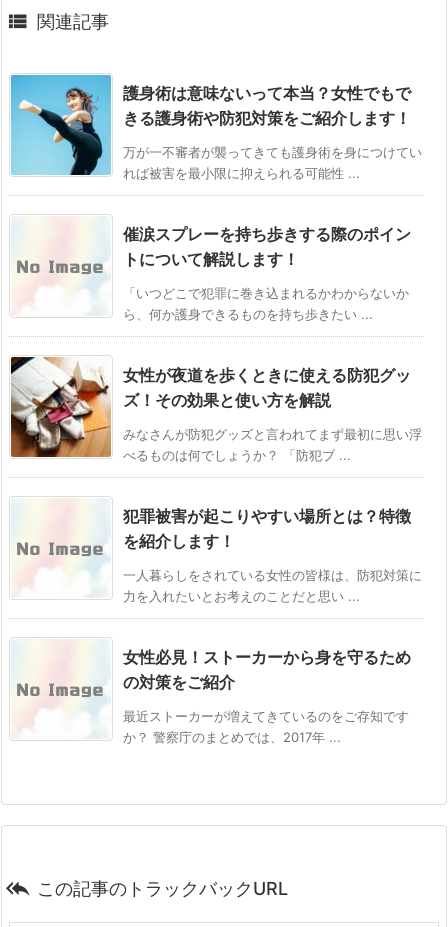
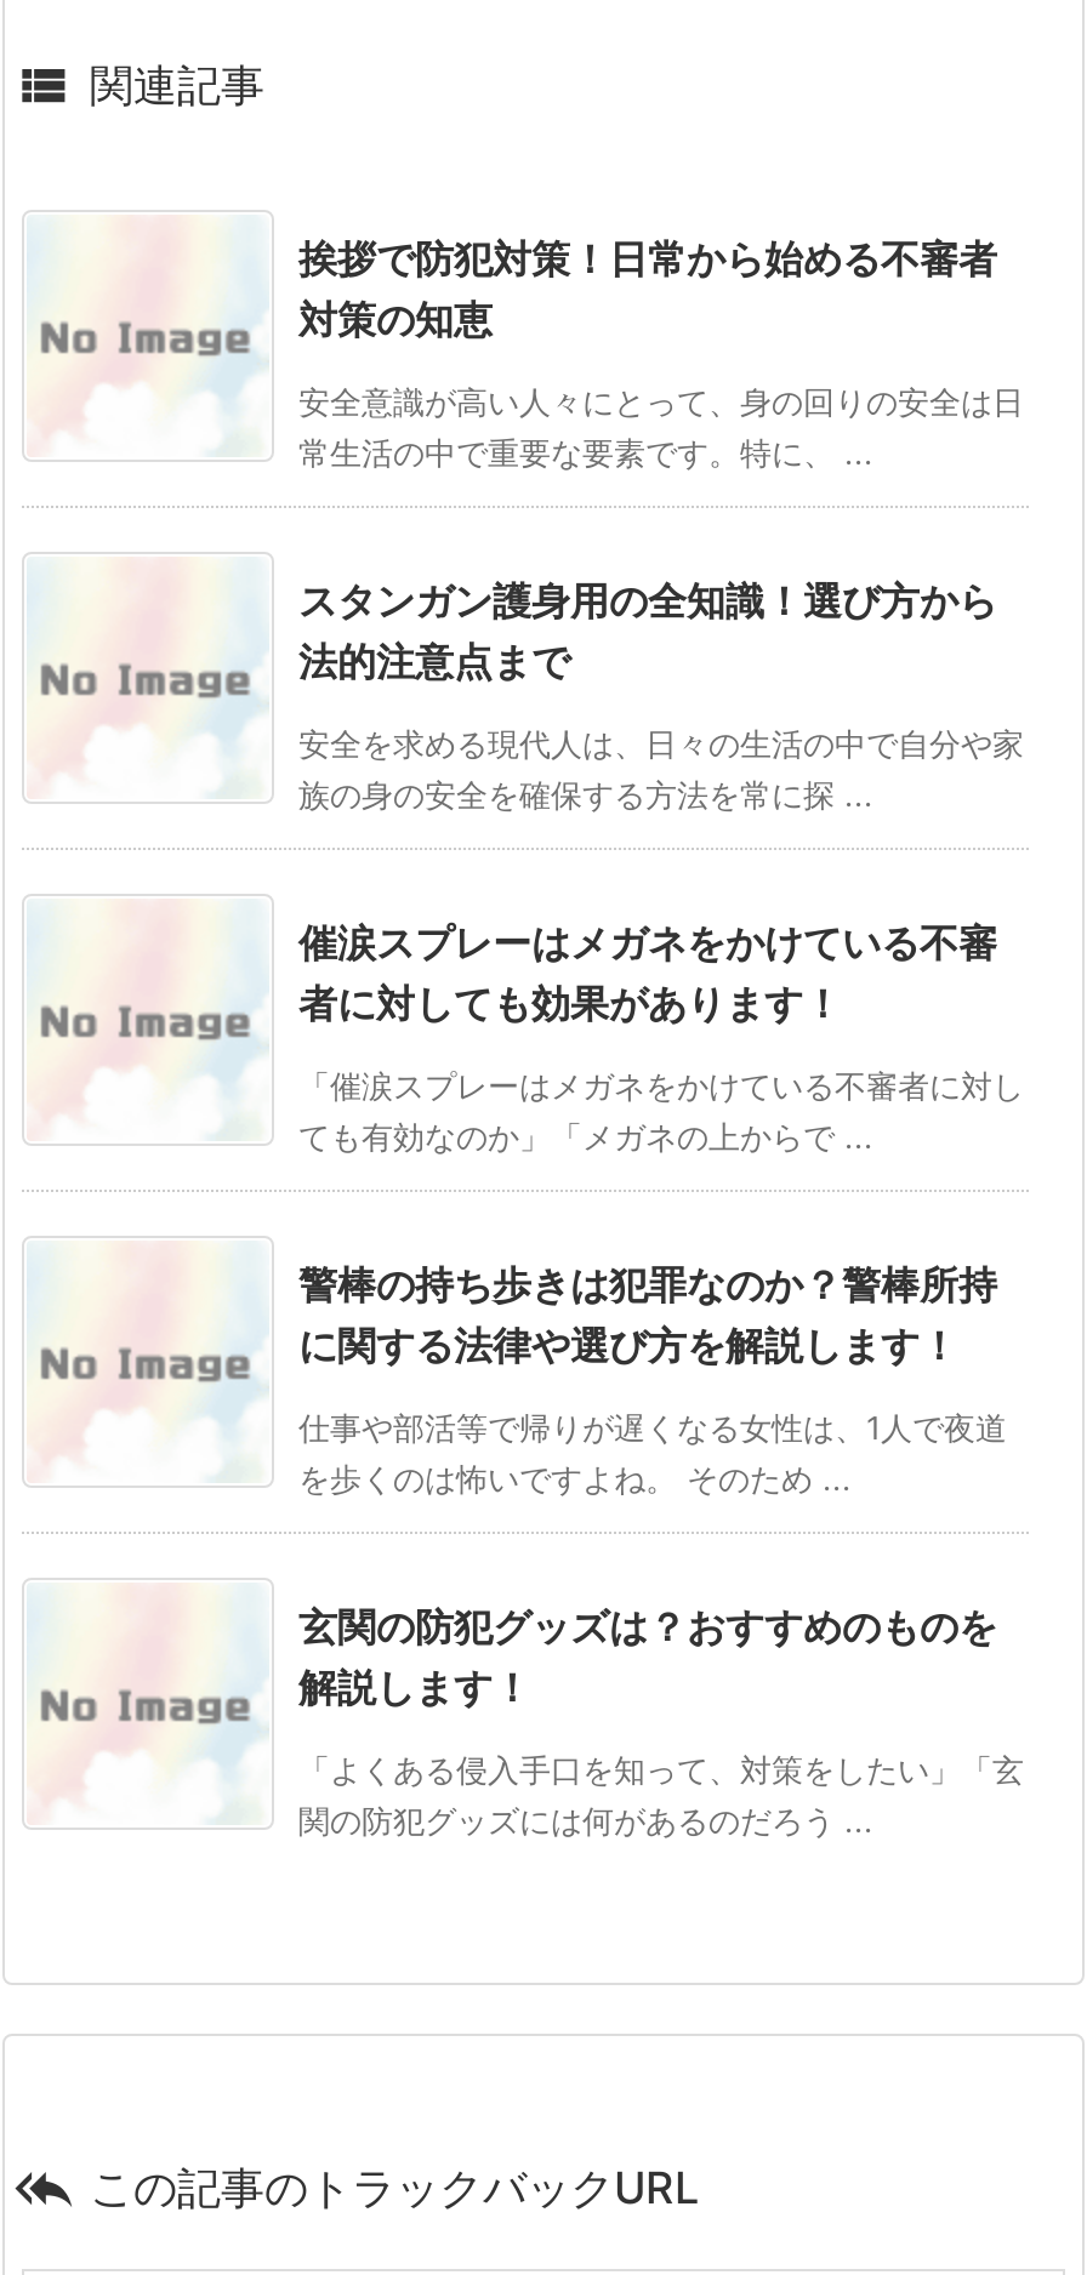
- [image]
- 護身術は意味ないって本当？女性でもで
- きる護身術や防犯対策をご紹介します！
+ [image]
+ 挨拶で防犯対策！日常から始める不審者
+ 対策の知恵

- 万が一不審者が襲ってきても護身術を身につけてい
- れば被害を最小限に抑えられる可能性 ...
+ 安全意識が高い人々にとって、身の回りの安全は日
+ 常生活の中で重要な要素です。特に、 ...

- 催涙スプレーを持ち歩きする際のポイン
- トについて解説します！
+ スタンガン護身用の全知識！選び方から
+ 法的注意点まで

- 「いつどこで犯罪に巻き込まれるかわからないか
- ら、何か護身できるものを持ち歩きたい ...
+ 安全を求める現代人は、日々の生活の中で自分や家
+ 族の身の安全を確保する方法を常に探 ...

- [image]
- 女性が夜道を歩くときに使える防犯グッ
- ズ！その効果と使い方を解説
+ [image]
+ 催涙スプレーはメガネをかけている不審
+ 者に対しても効果があります！

- みなさんが防犯グッズと言われてまず最初に思い浮
- べるものは何でしょうか？ 「防犯ブ ...
+ 「催涙スプレーはメガネをかけている不審者に対し
+ ても有効なのか」「メガネの上からで ...

- 犯罪被害が起こりやすい場所とは？特徴
- を紹介します！
+ 警棒の持ち歩きは犯罪なのか？警棒所持
+ に関する法律や選び方を解説します！

- 一人暮らしをされている女性の皆様は、防犯対策に
- 力を入れたいとお考えのことだと思い ...
+ 仕事や部活等で帰りが遅くなる女性は、1人で夜道
+ を歩くのは怖いですよね。 そのため ...

- 女性必見！ストーカーから身を守るため
- の対策をご紹介
+ 玄関の防犯グッズは？おすすめのものを
+ 解説します！

- 最近ストーカーが増えてきているのをご存知です
- か？ 警察庁のまとめでは、2017年 ...
+ 「よくある侵入手口を知って、対策をしたい」「玄
+ 関の防犯グッズには何があるのだろう ...
